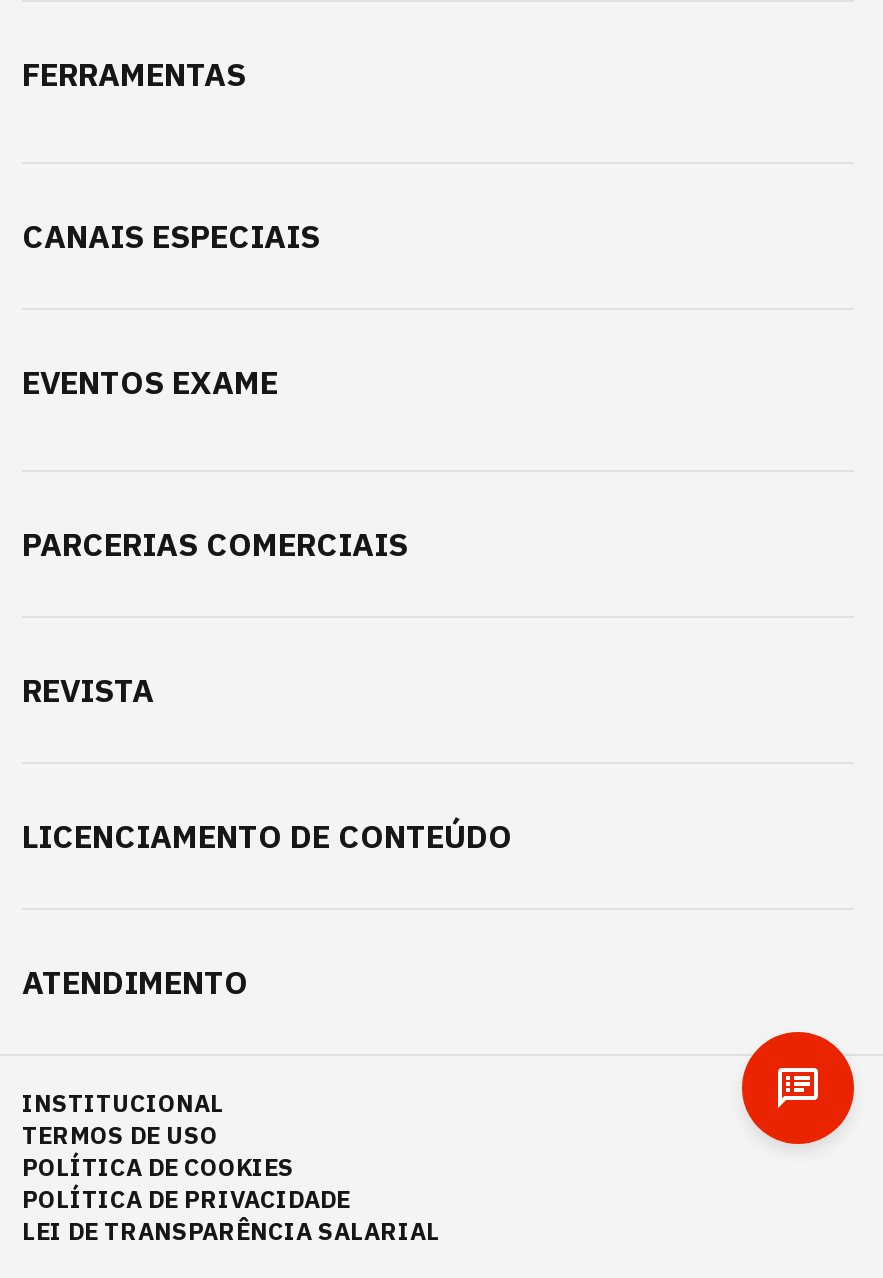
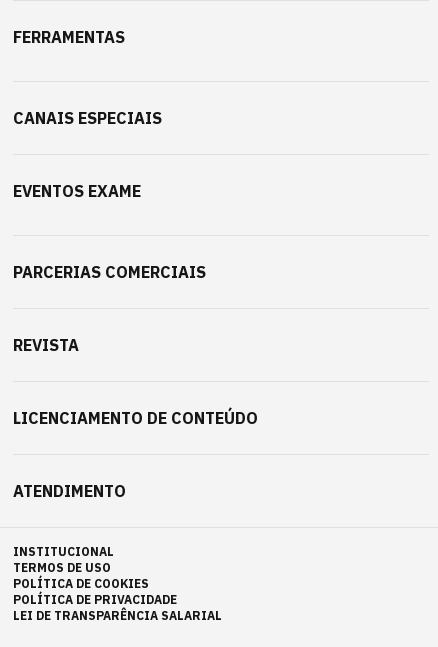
- [image]
